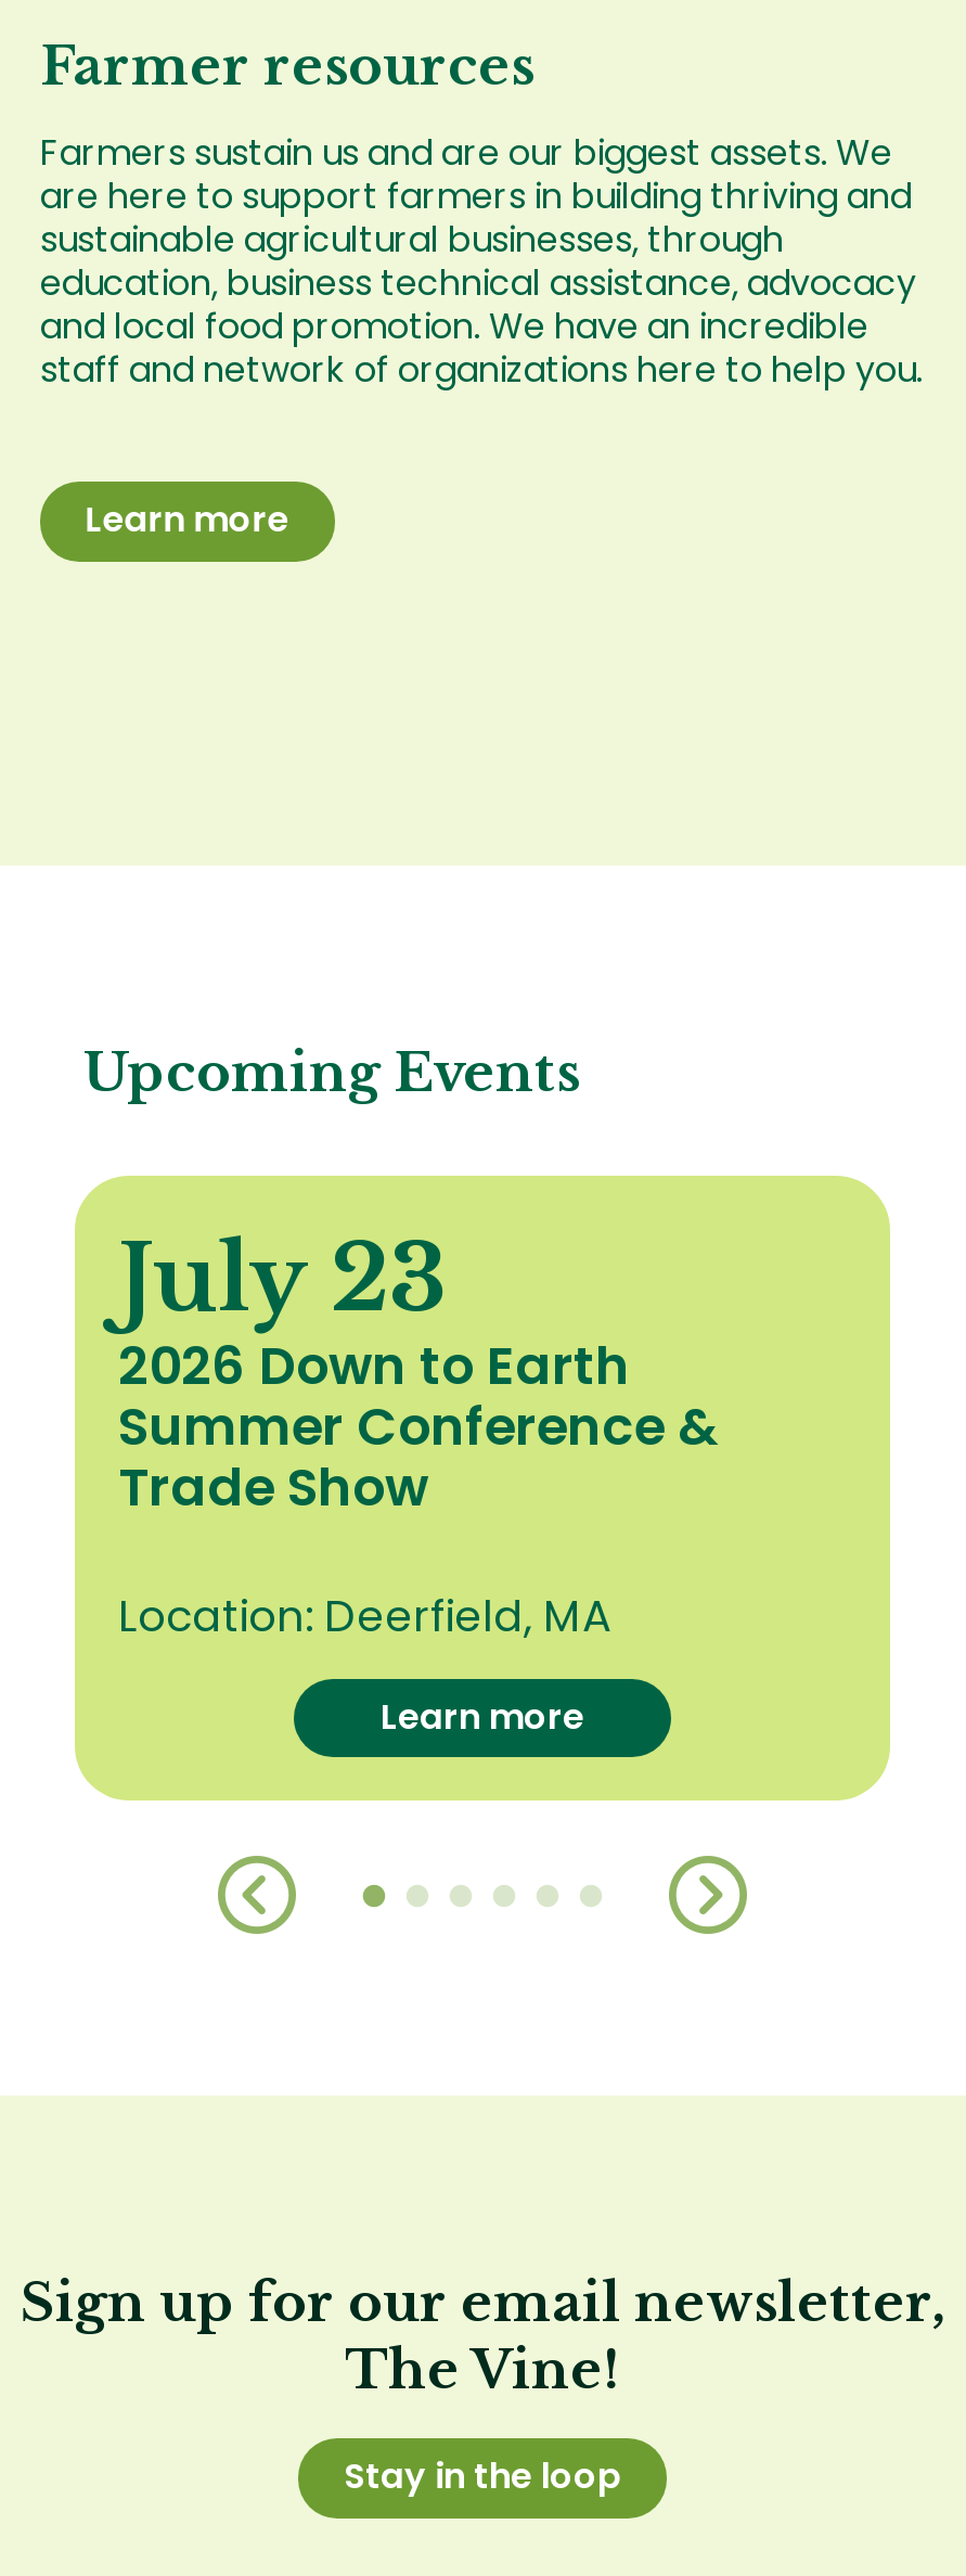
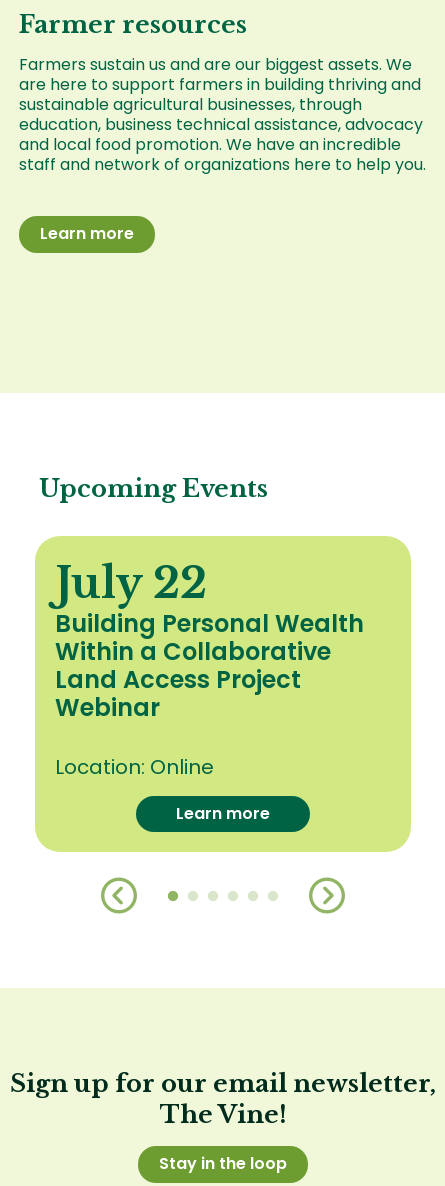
- July 23
- 2026 Down to Earth
- Summer Conference &
- Trade Show
+ July 22
+ Building Personal Wealth
+ Within a Collaborative
+ Land Access Project
+ Webinar

- Location: Deerfield, MA
+ Location: Online
